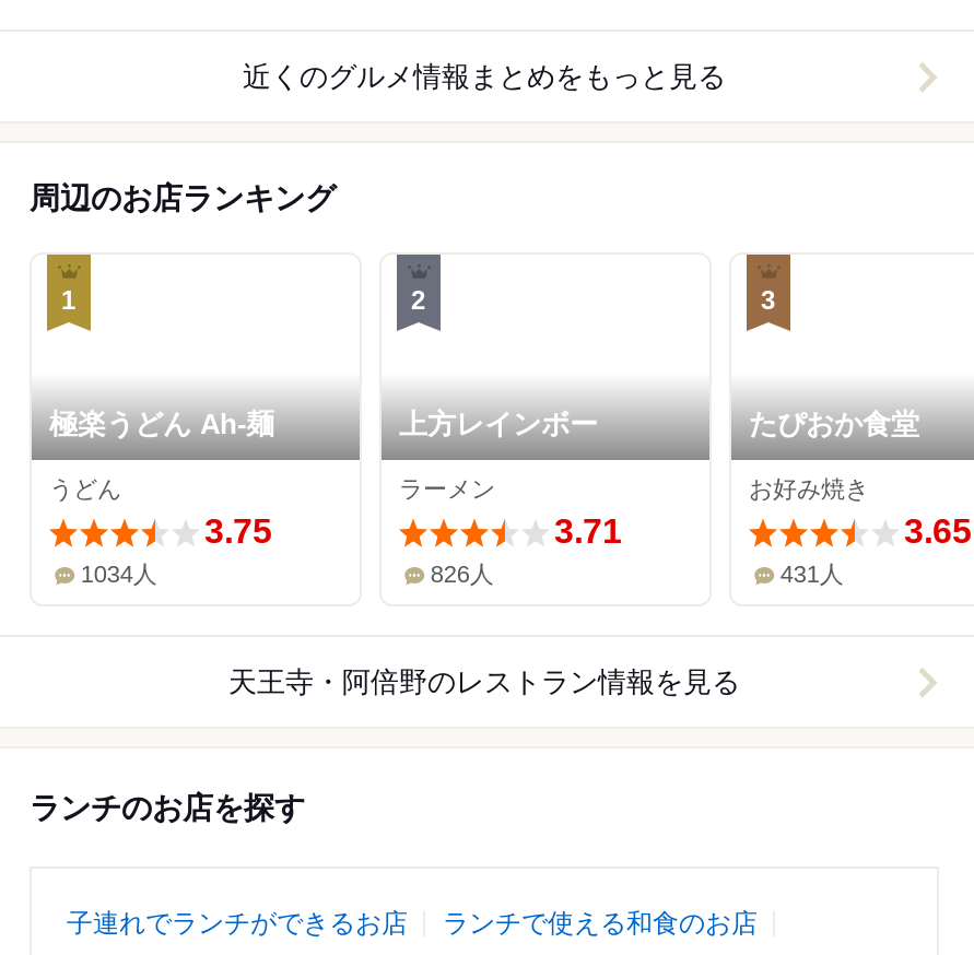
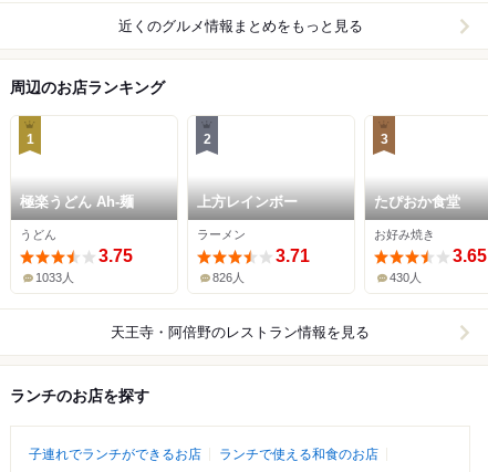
- 1034人
+ 1033人

- 431人
+ 430人
